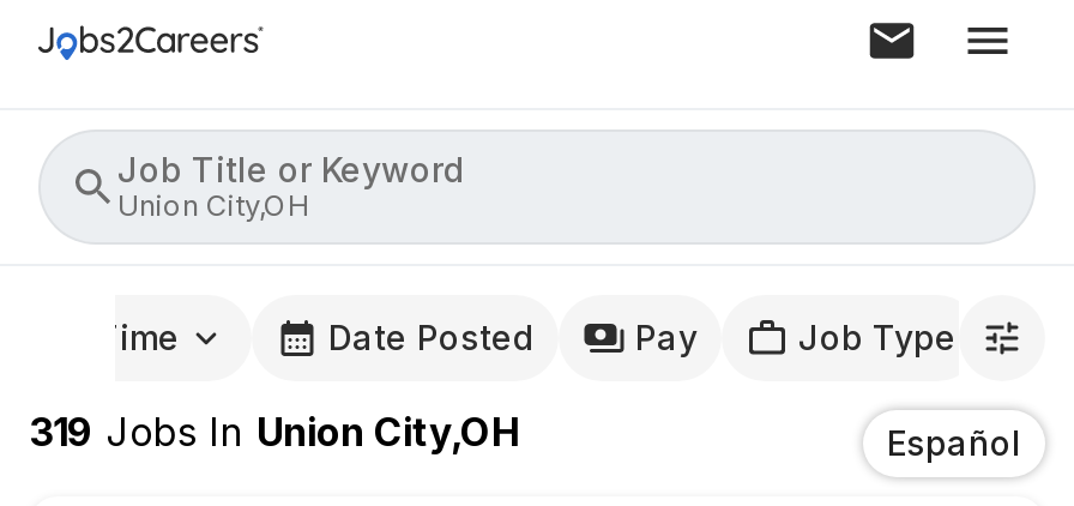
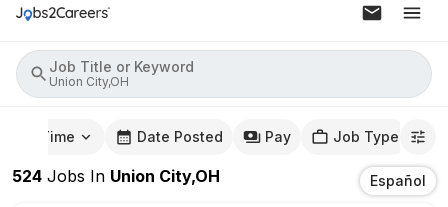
- 319 Jobs In Union City,OH
+ 524 Jobs In Union City,OH
